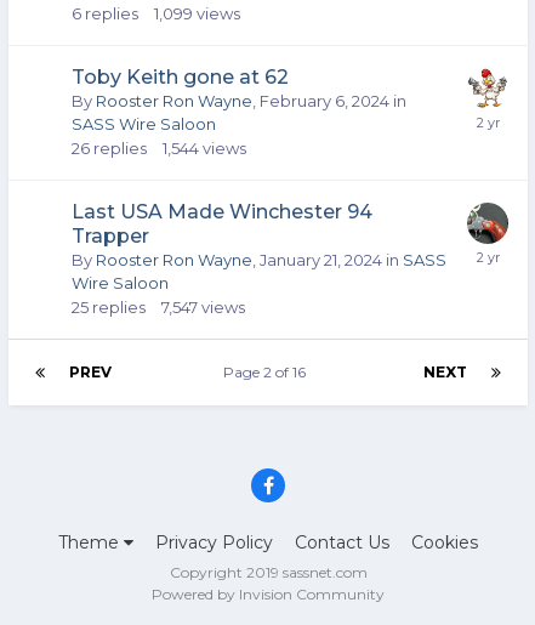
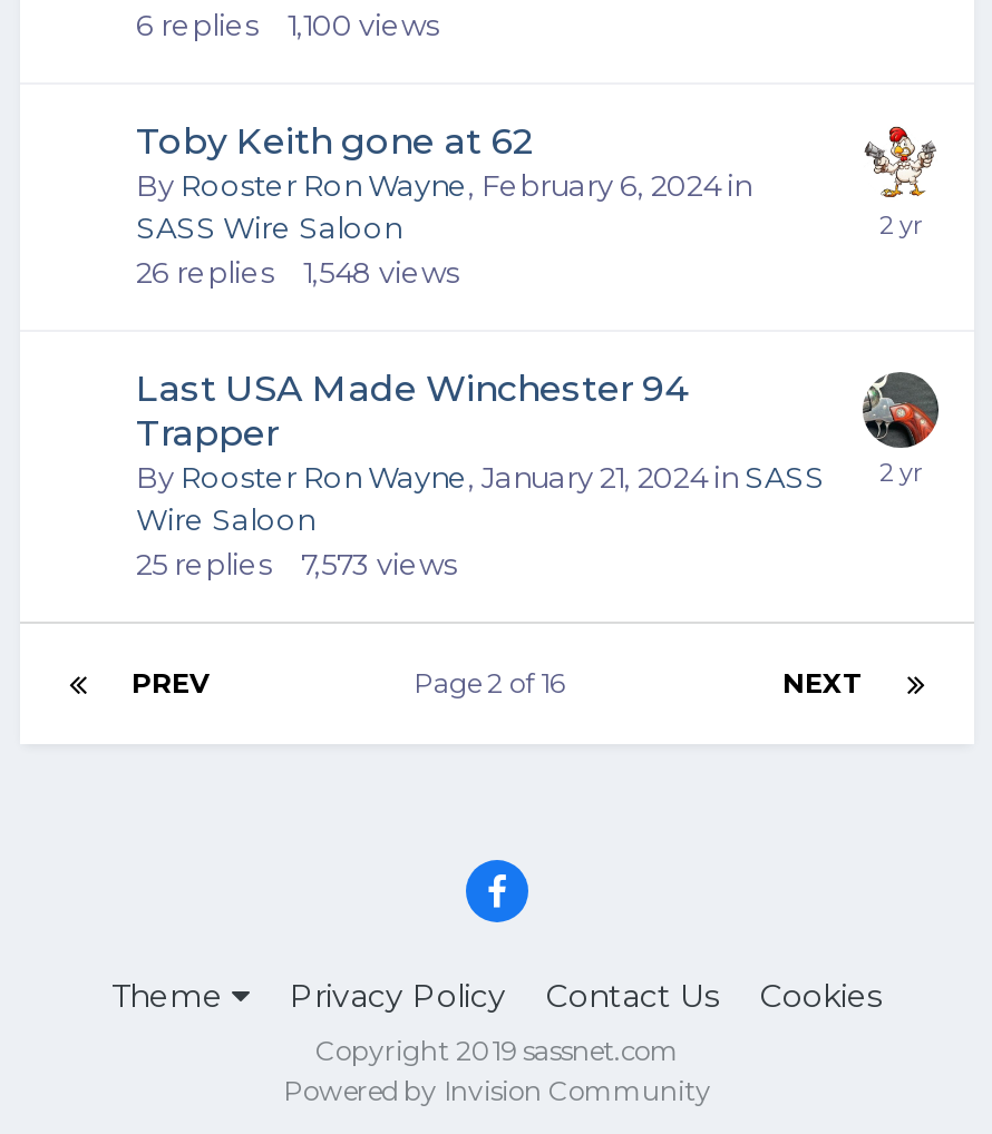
- 6 replies 1,099 views
+ 6 replies 1,100 views

- 26 replies 1,544 views
+ 26 replies 1,548 views

- 25 replies 7,547 views
+ 25 replies 7,573 views
